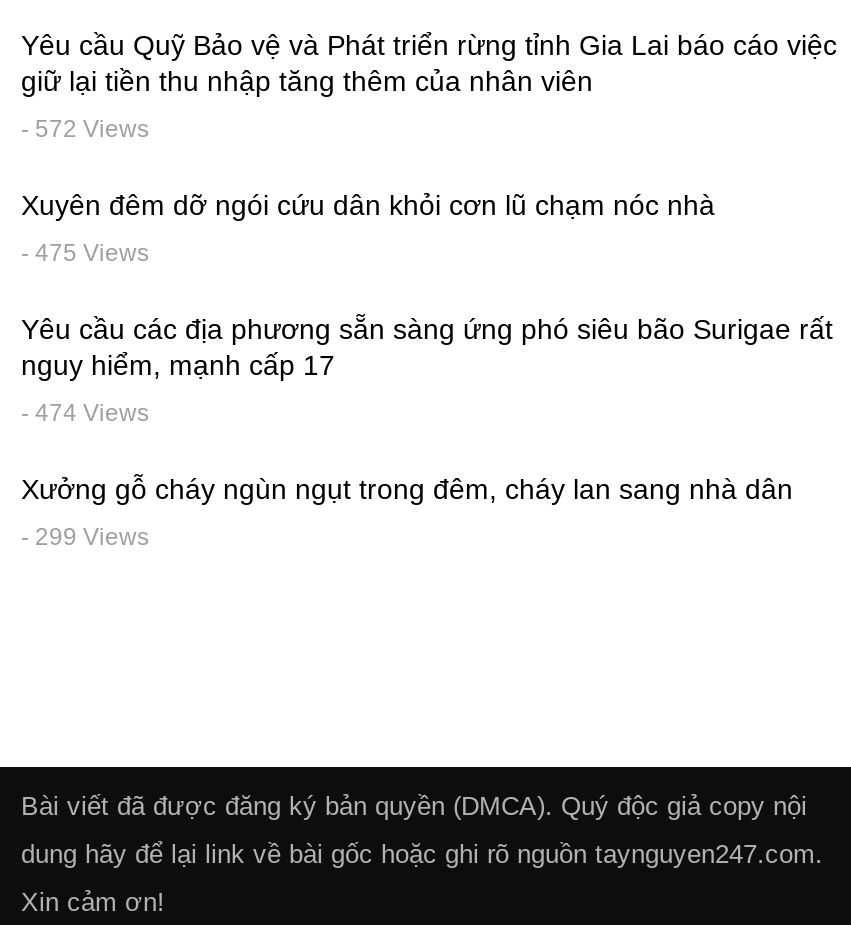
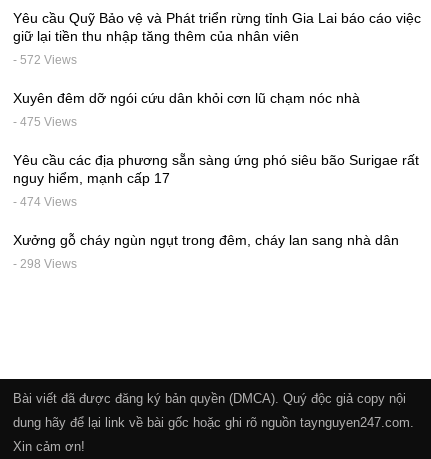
- - 299 Views
+ - 298 Views
